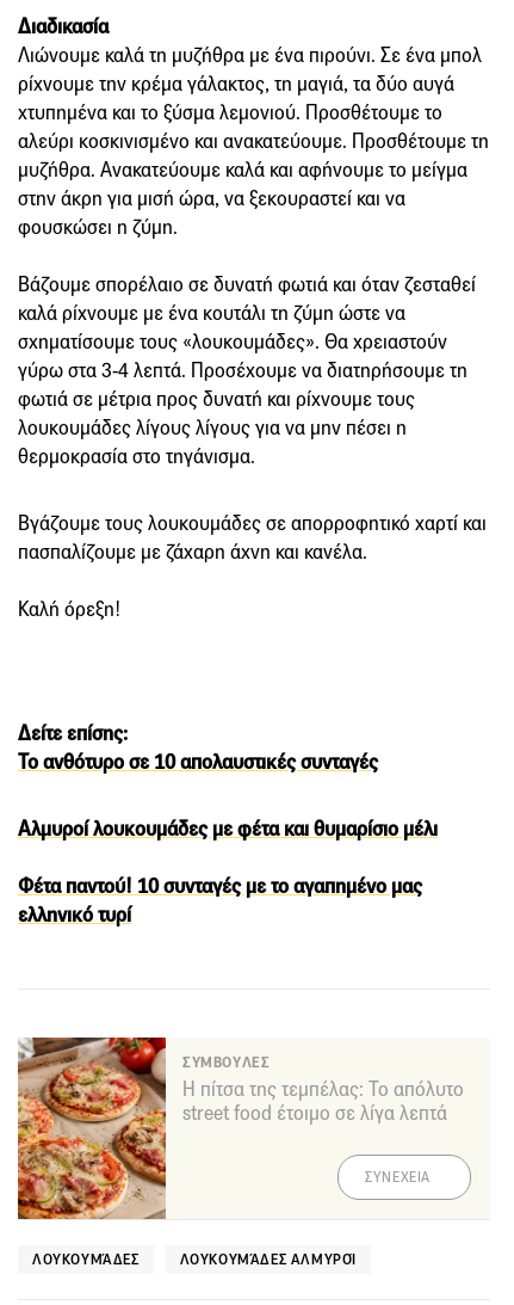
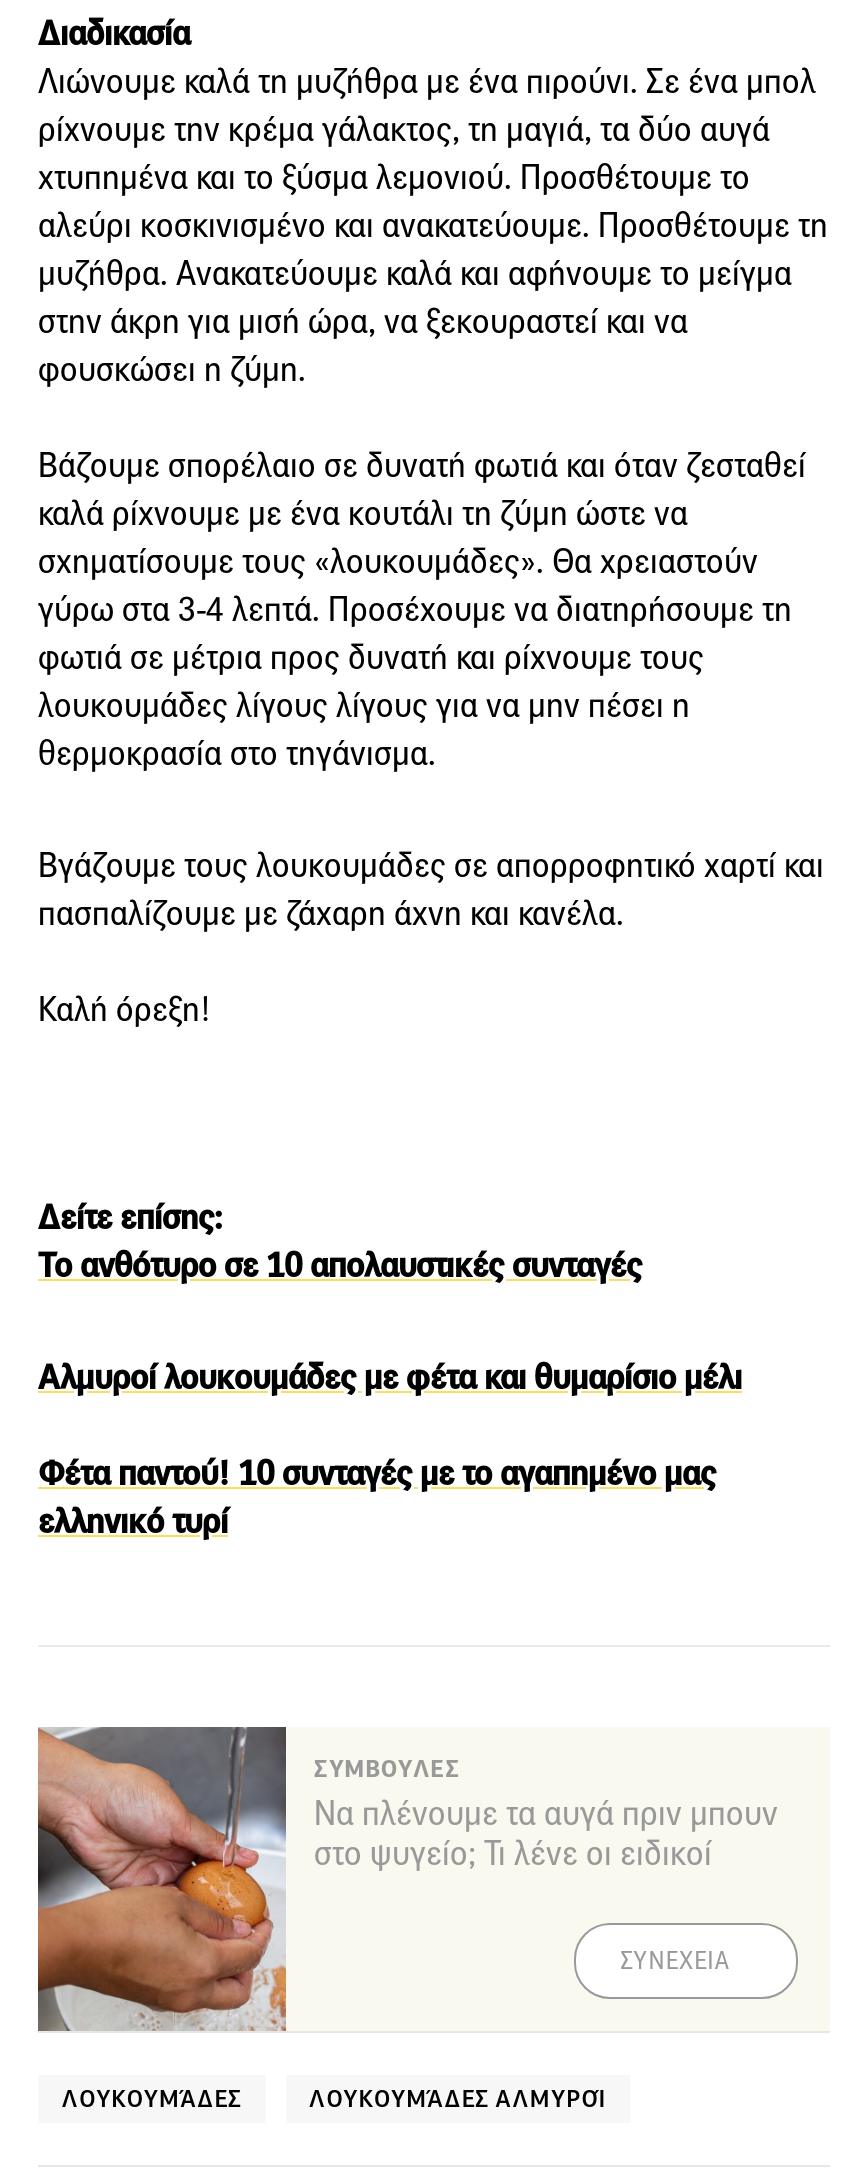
- [image]
- Η πίτσα της τεμπέλας: Το απόλυτο
- street food έτοιμο σε λίγα λεπτά
+ [image]
+ Να πλένουμε τα αυγά πριν μπουν
+ στο ψυγείο; Τι λένε οι ειδικοί
